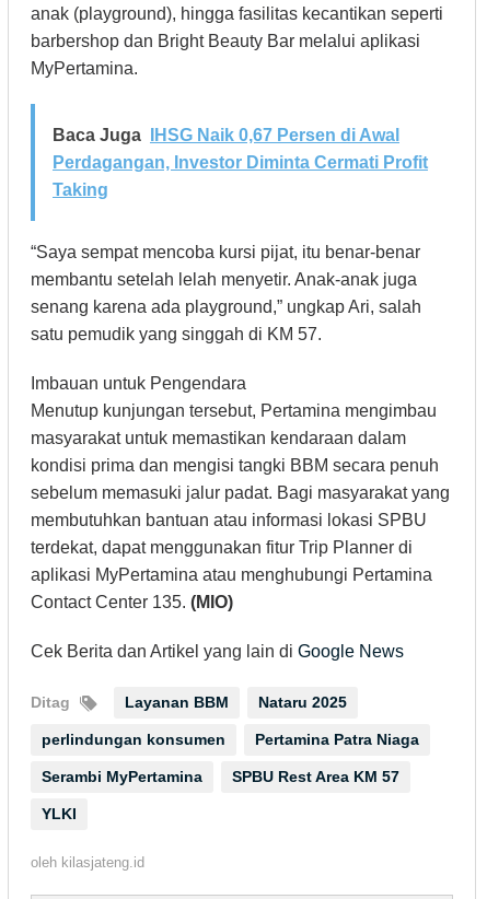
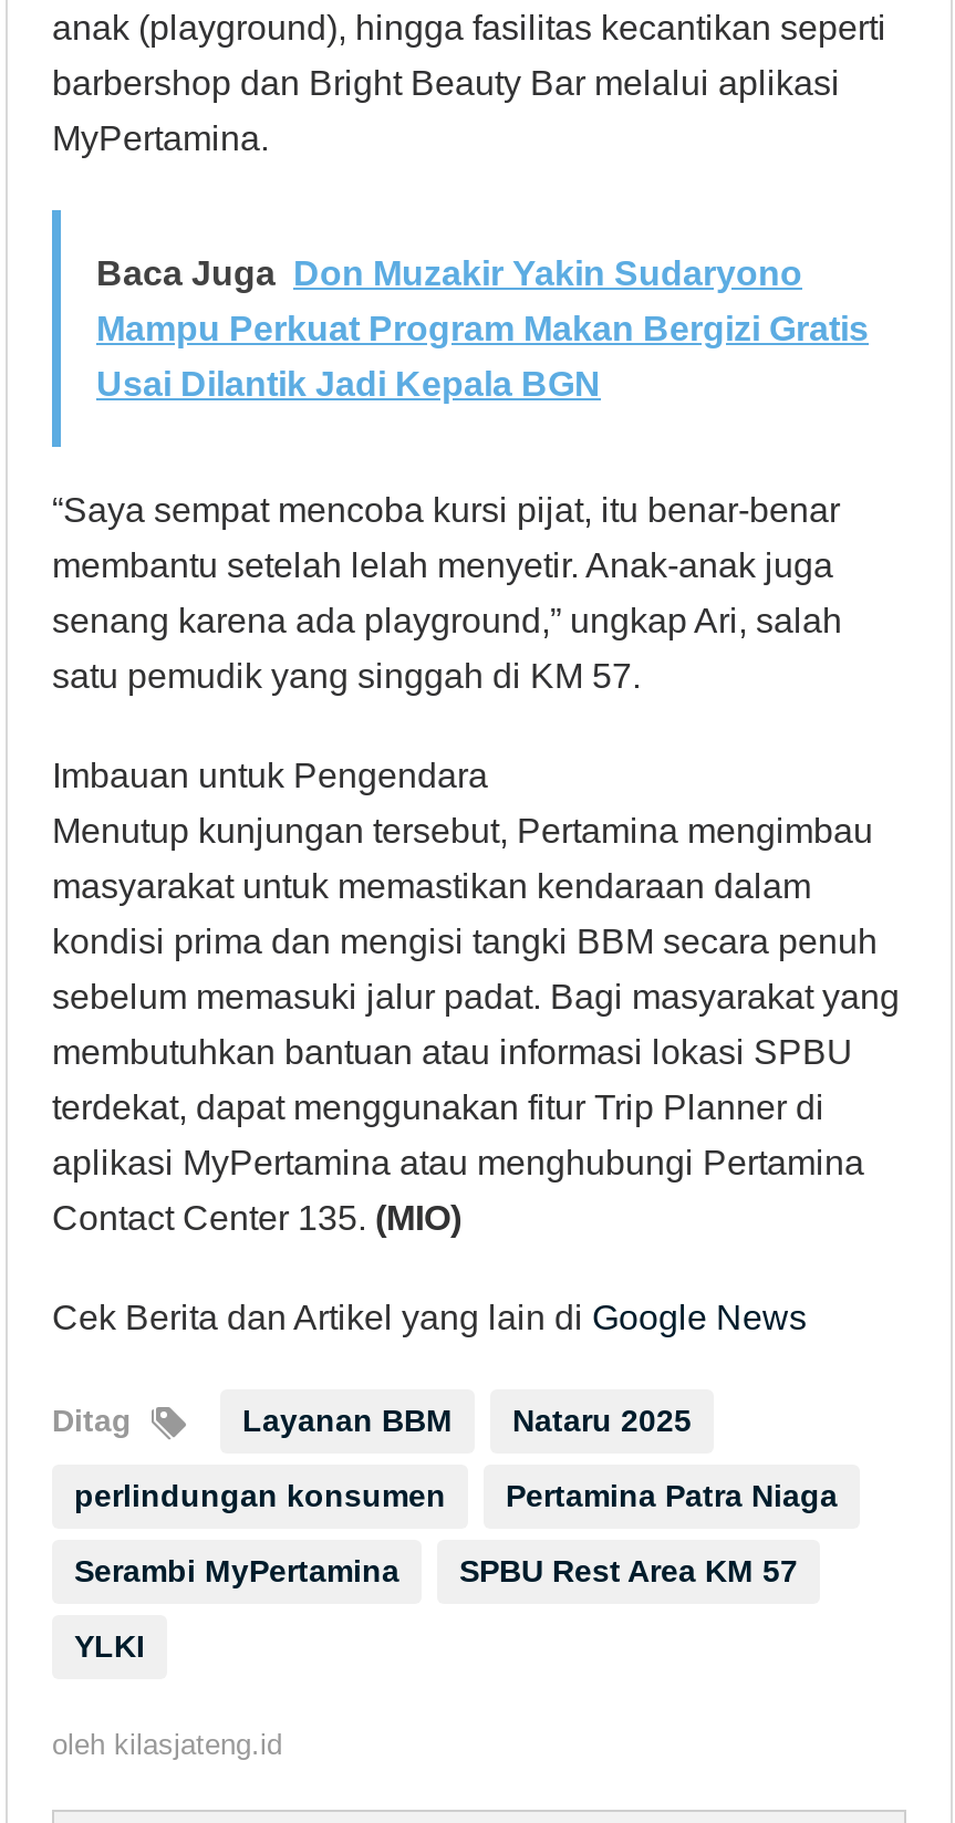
- Baca Juga IHSG Naik 0,67 Persen di Awal
+ Baca Juga Don Muzakir Yakin Sudaryono

- Perdagangan, Investor Diminta Cermati Profit
+ Mampu Perkuat Program Makan Bergizi Gratis

- Taking
+ Usai Dilantik Jadi Kepala BGN
